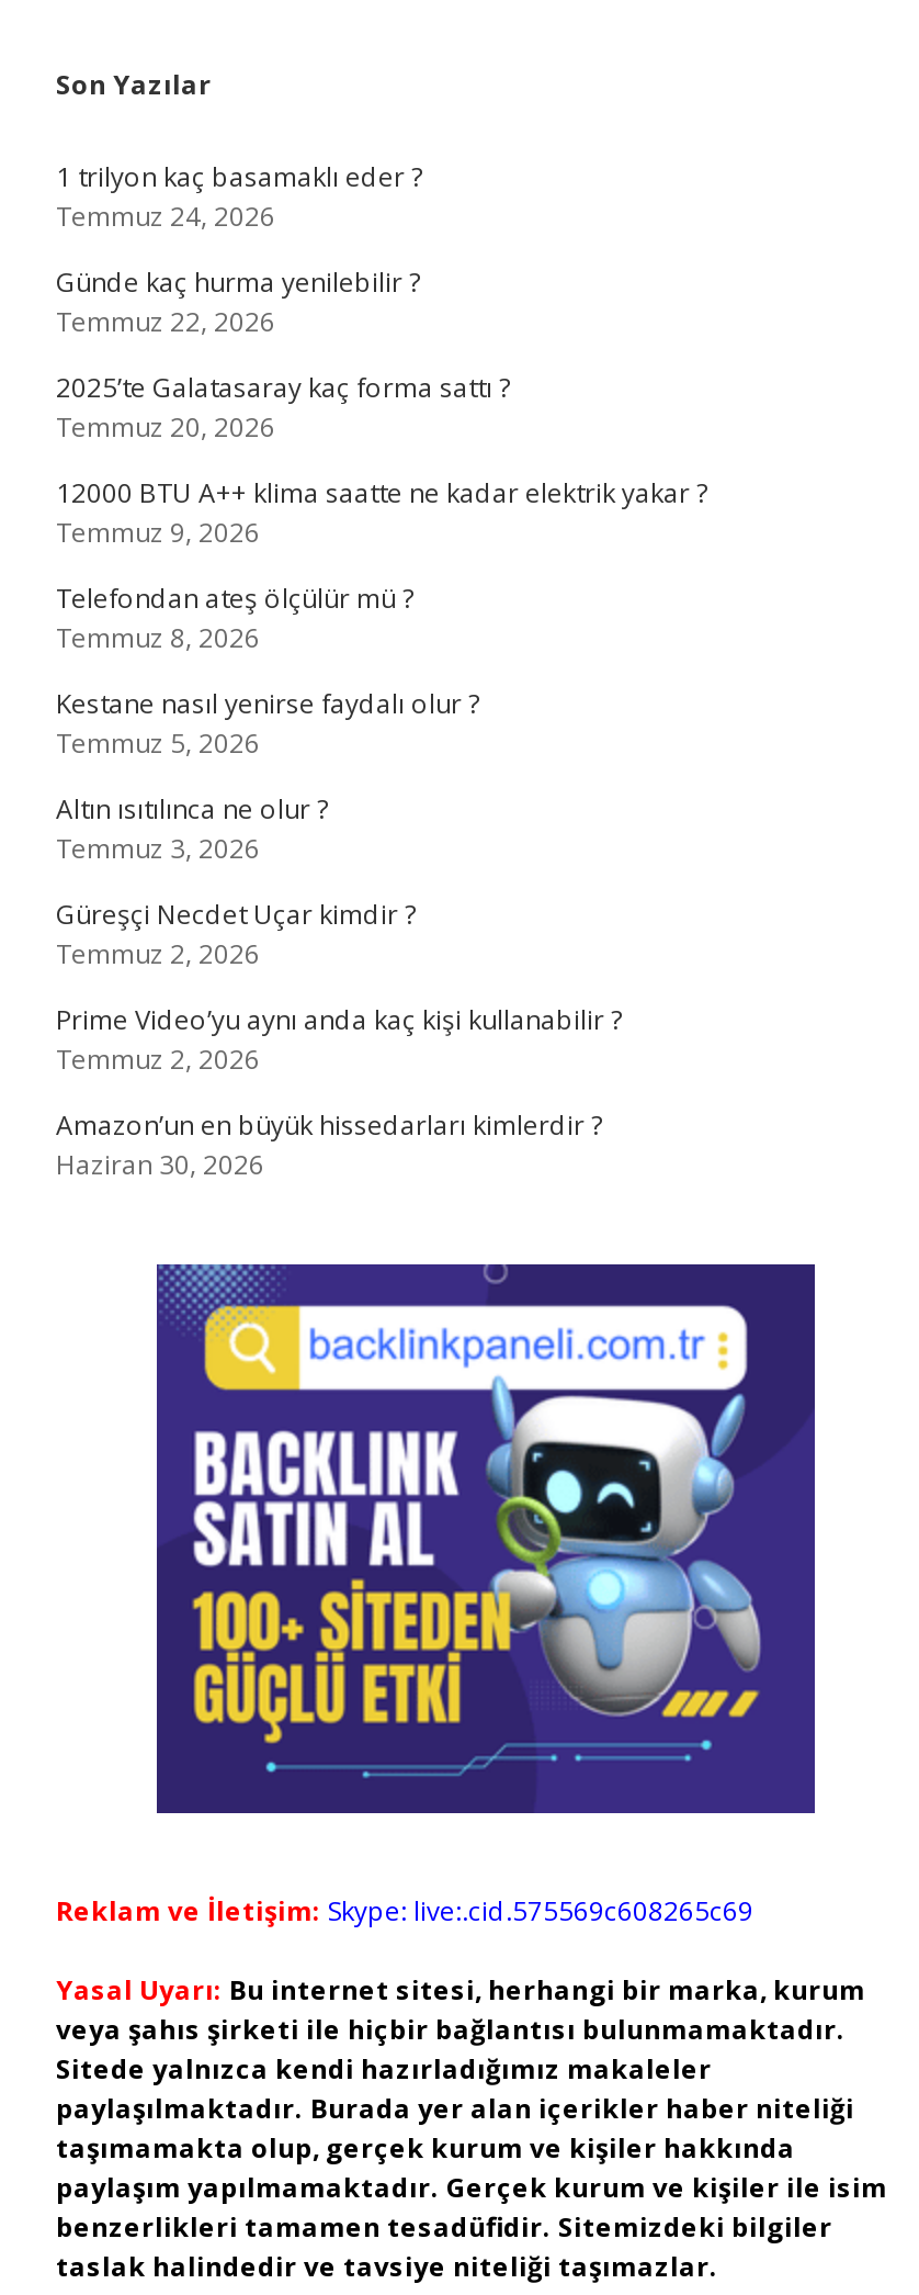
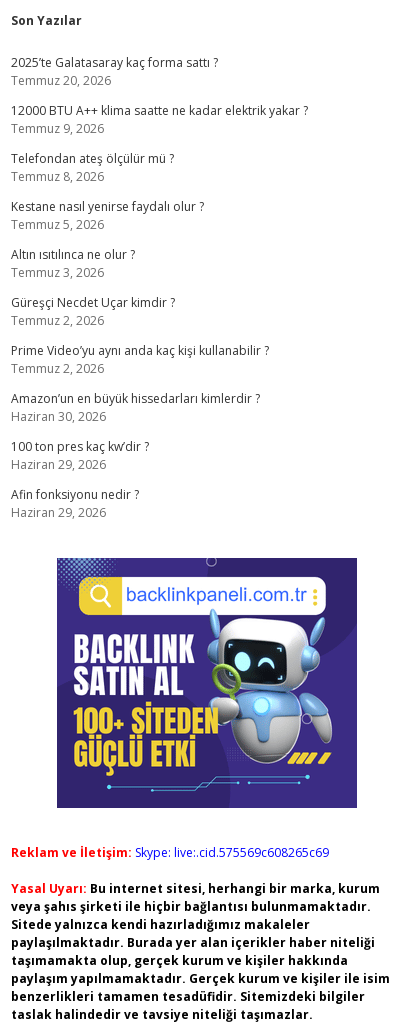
- 1 trilyon kaç basamaklı eder ?
- Temmuz 24, 2026
- Günde kaç hurma yenilebilir ?
- Temmuz 22, 2026

moved up: 2025’te Galatasaray kaç forma sattı ? | Temmuz 20, 2026 | 12000 BTU A++ klima saatte ne kadar elektrik yakar ? | ... | Amazon’un en büyük hissedarları kimlerdir ? | Haziran 30, 2026

+ 100 ton pres kaç kw’dir ?
+ Haziran 29, 2026
+ Afin fonksiyonu nedir ?
+ Haziran 29, 2026
